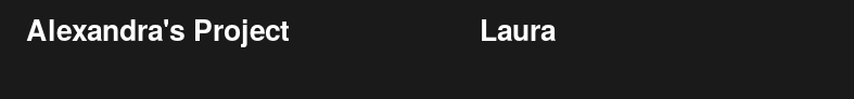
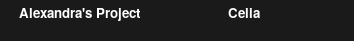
- Laura
+ Celia
